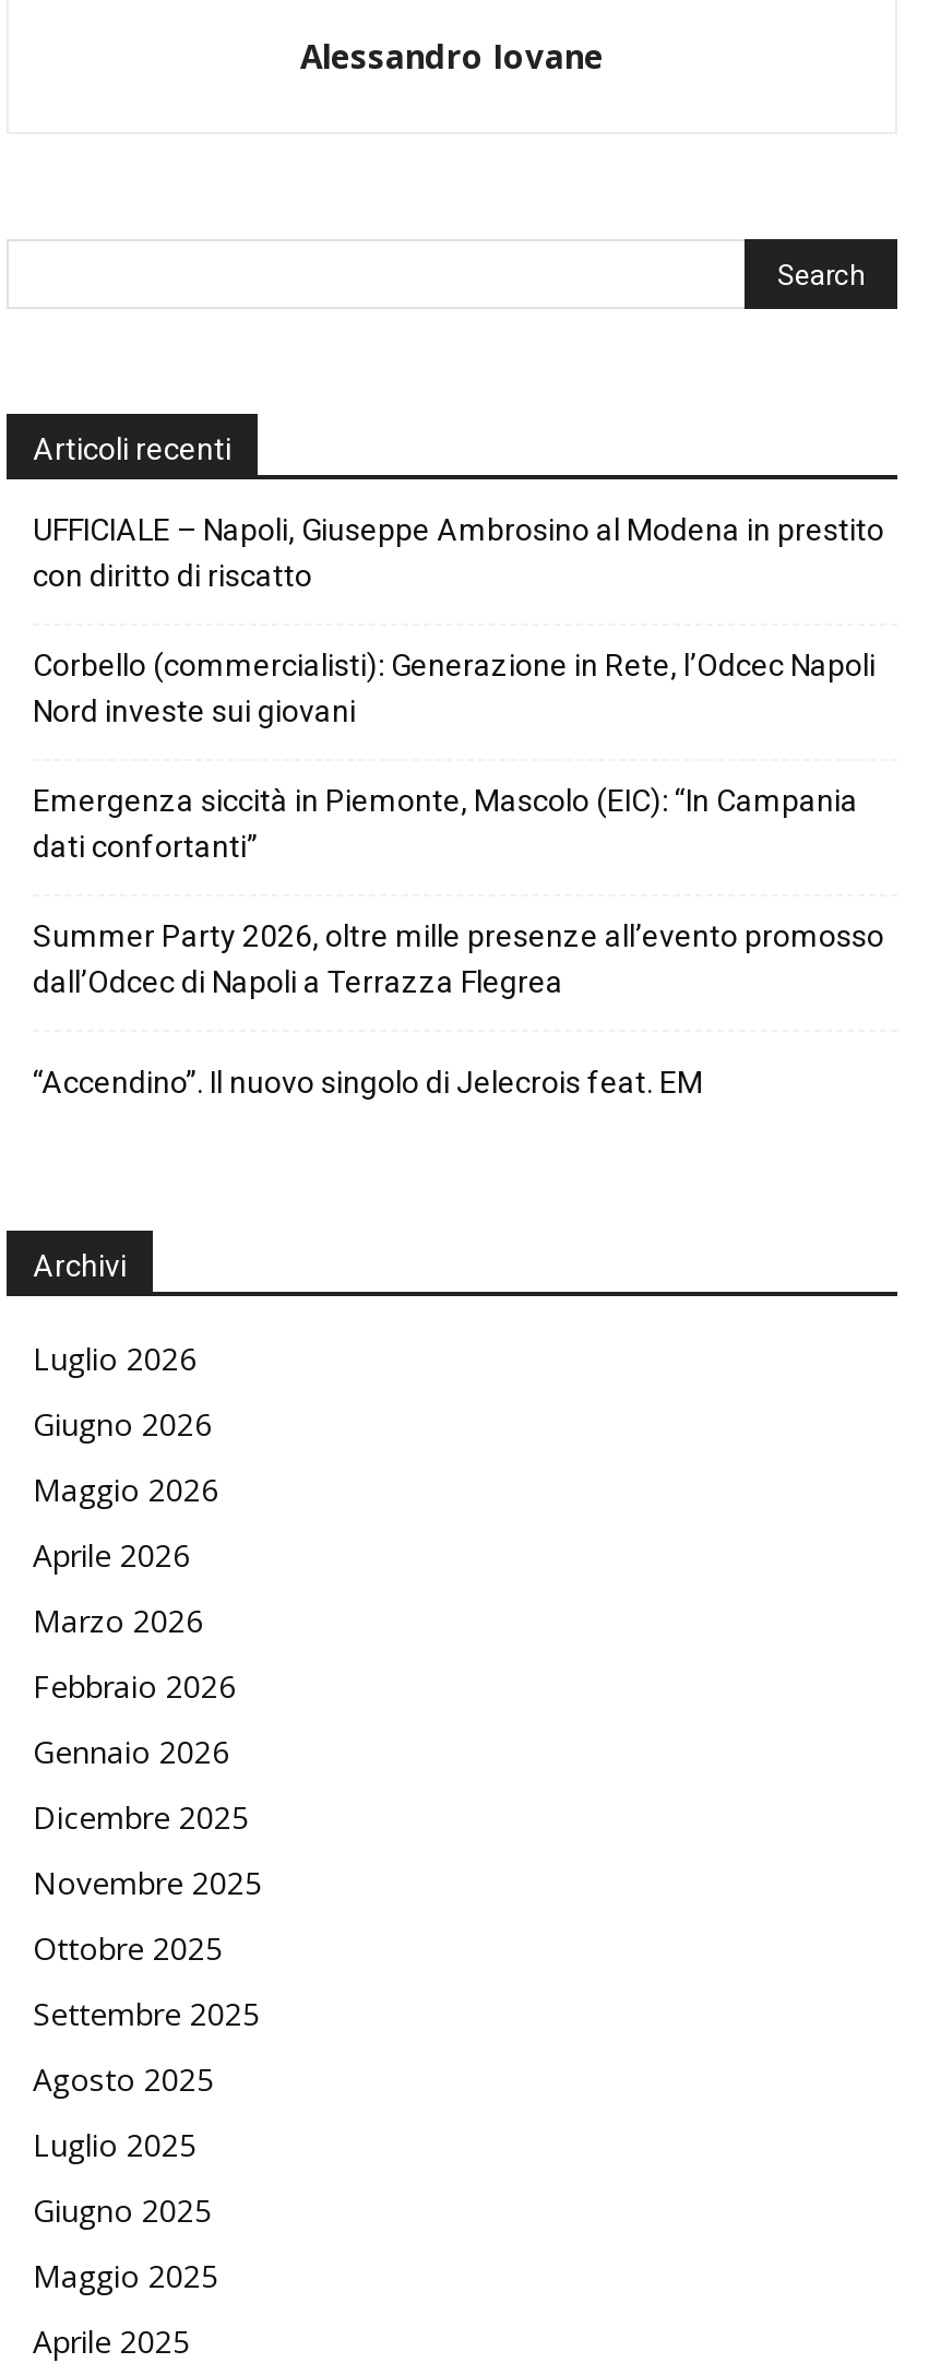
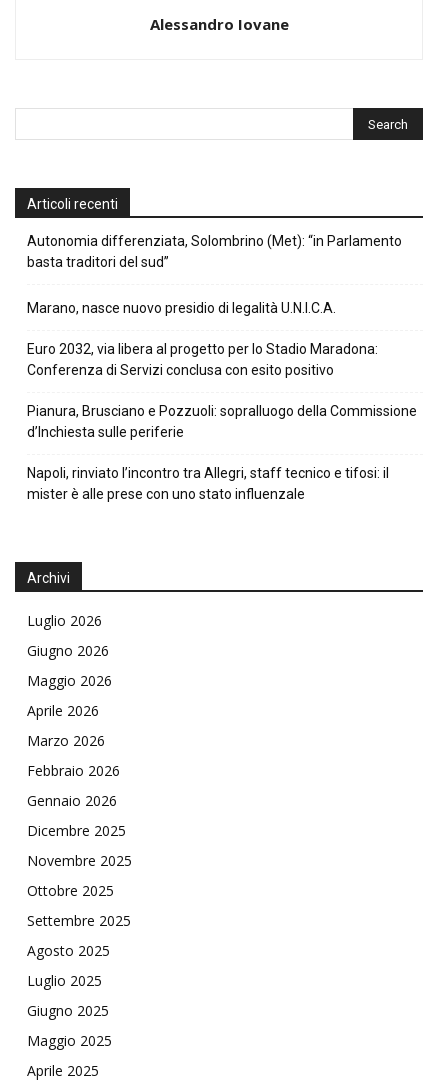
- UFFICIALE – Napoli, Giuseppe Ambrosino al Modena in prestito
- con diritto di riscatto
+ Autonomia differenziata, Solombrino (Met): “in Parlamento
+ basta traditori del sud”

- Corbello (commercialisti): Generazione in Rete, l’Odcec Napoli
- Nord investe sui giovani
+ Marano, nasce nuovo presidio di legalità U.N.I.C.A.

- Emergenza siccità in Piemonte, Mascolo (EIC): “In Campania
- dati confortanti”
+ Euro 2032, via libera al progetto per lo Stadio Maradona:
+ Conferenza di Servizi conclusa con esito positivo

- Summer Party 2026, oltre mille presenze all’evento promosso
- dall’Odcec di Napoli a Terrazza Flegrea
+ Pianura, Brusciano e Pozzuoli: sopralluogo della Commissione
+ d’Inchiesta sulle periferie

- “Accendino”. Il nuovo singolo di Jelecrois feat. EM
+ Napoli, rinviato l’incontro tra Allegri, staff tecnico e tifosi: il
+ mister è alle prese con uno stato influenzale
